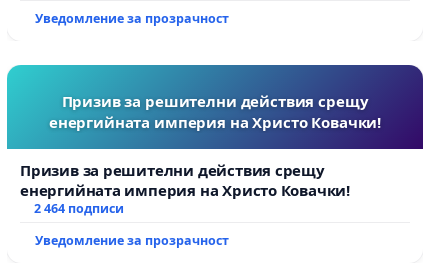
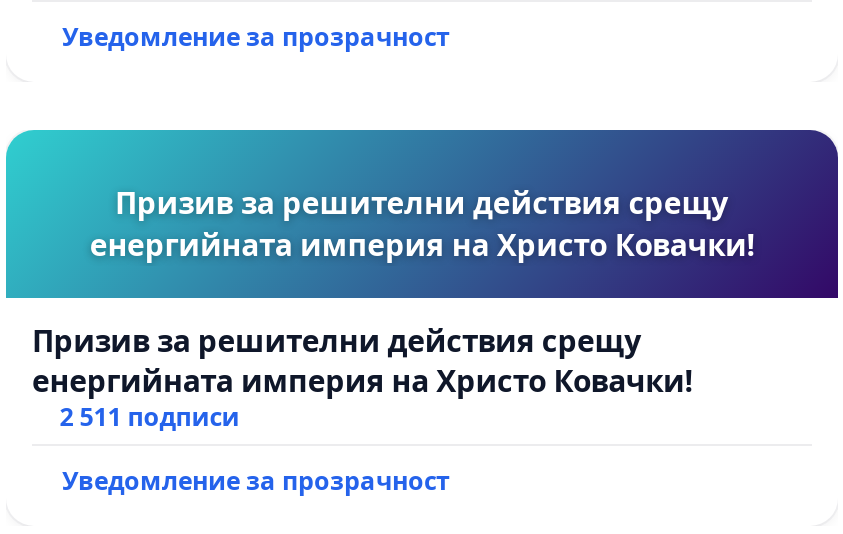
- 2 464 подписи
+ 2 511 подписи
